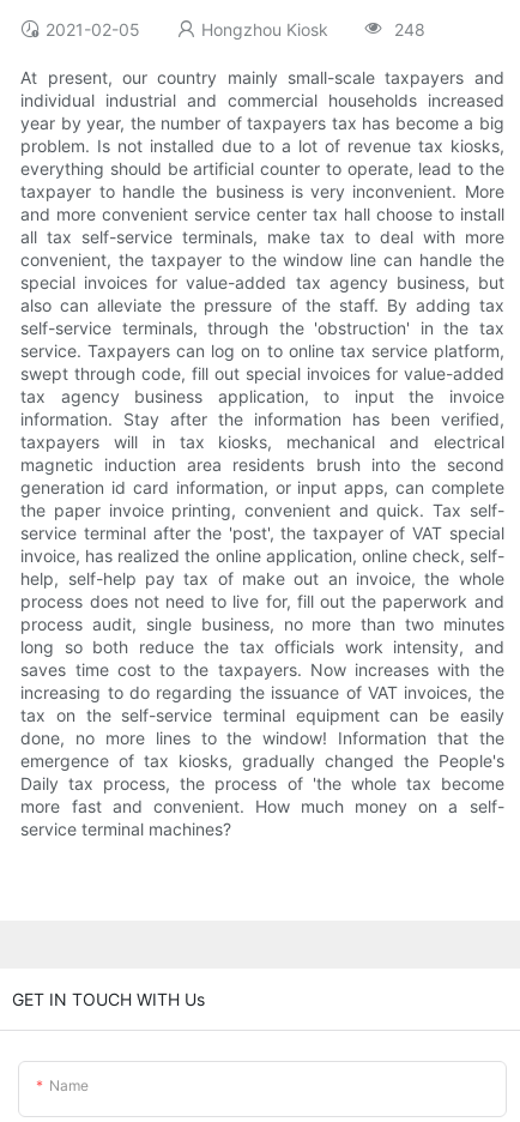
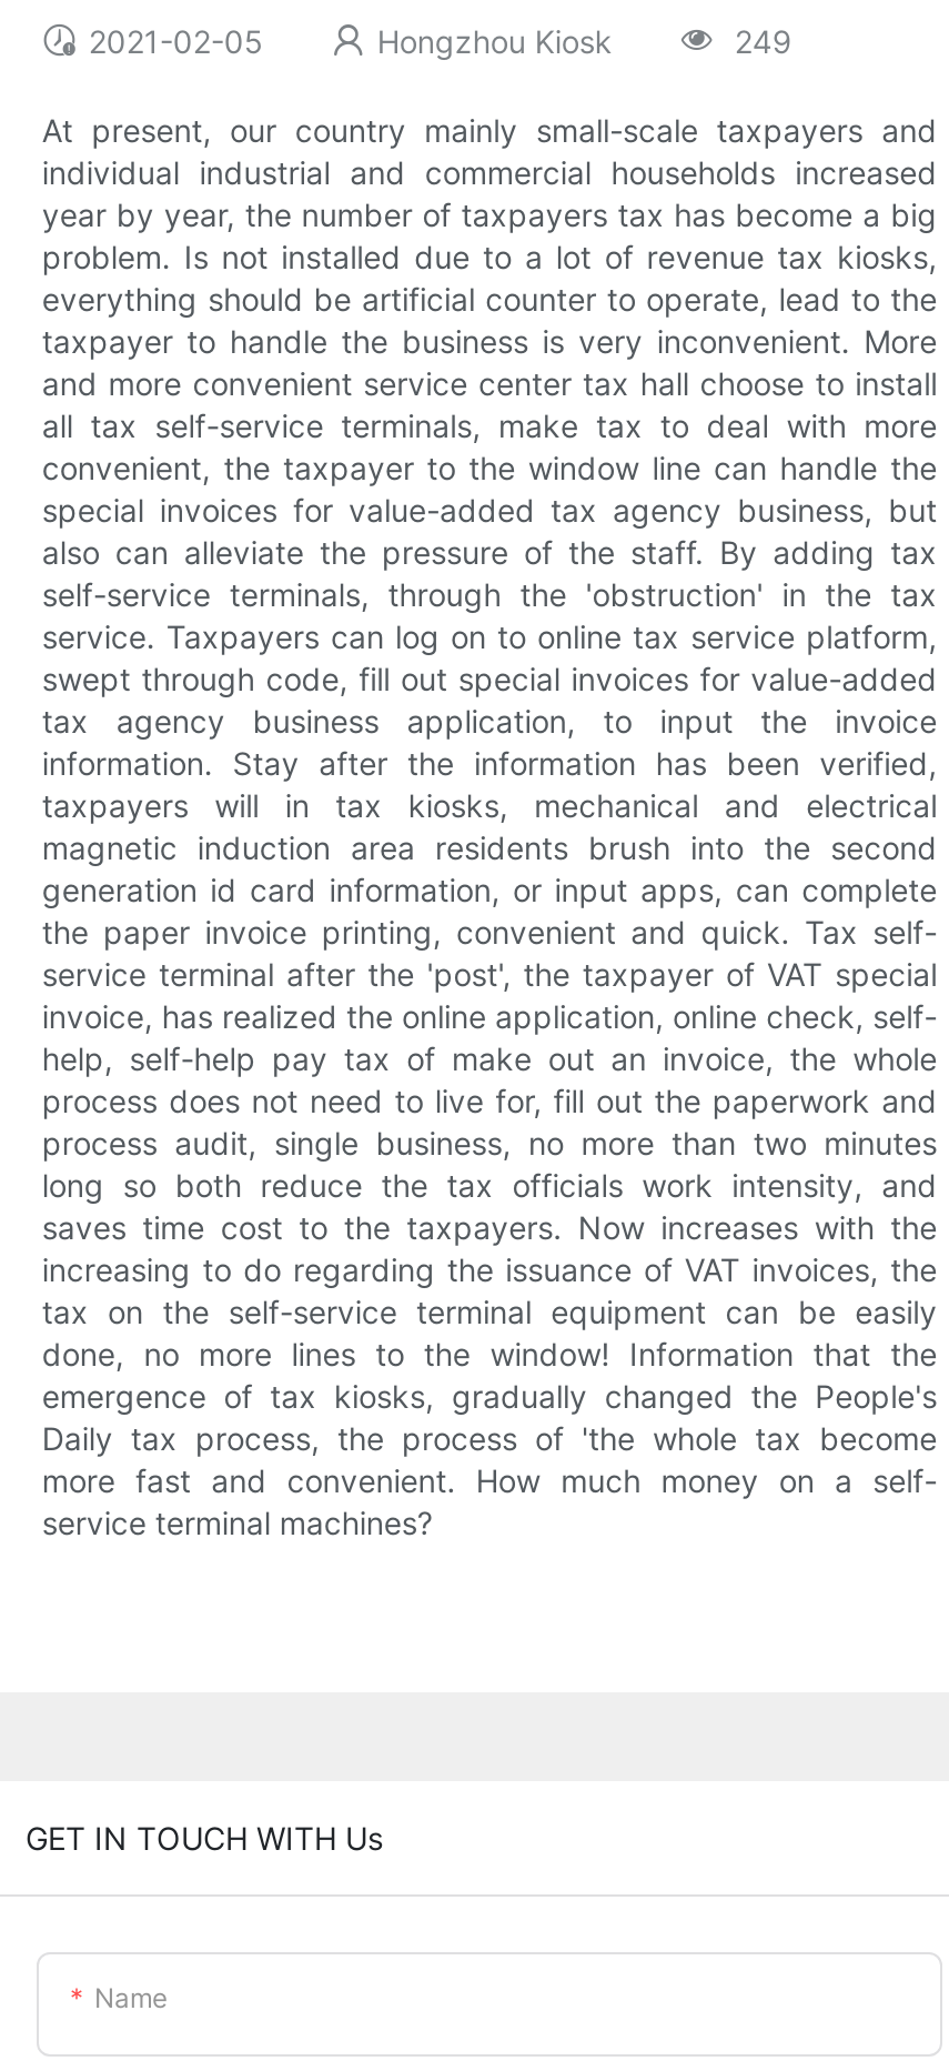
- 248
+ 249
